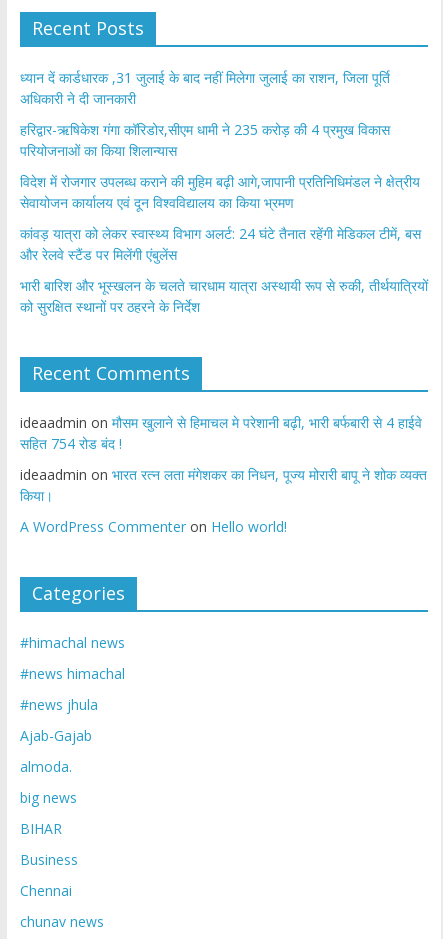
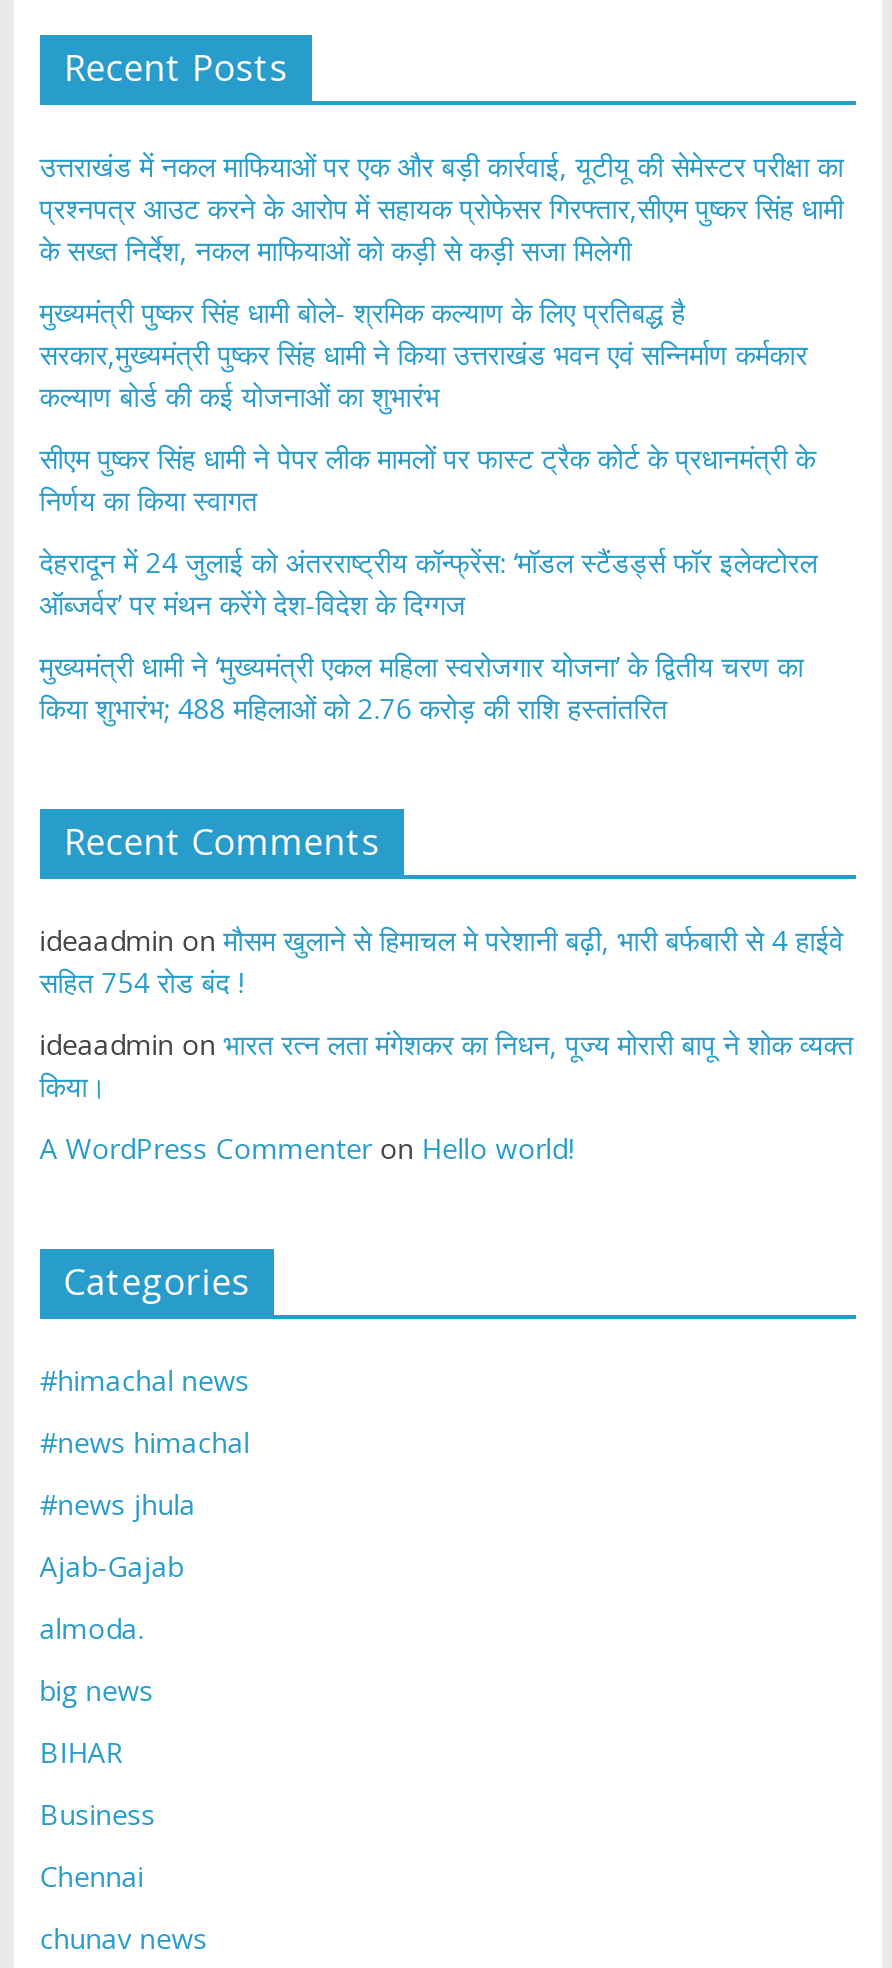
- ध्यान दें कार्डधारक ,31 जुलाई के बाद नहीं मिलेगा जुलाई का राशन, जिला पूर्ति
- अधिकारी ने दी जानकारी
+ उत्तराखंड में नकल माफियाओं पर एक और बड़ी कार्रवाई, यूटीयू की सेमेस्टर परीक्षा का
+ प्रश्नपत्र आउट करने के आरोप में सहायक प्रोफेसर गिरफ्तार,सीएम पुष्कर सिंह धामी
+ के सख्त निर्देश, नकल माफियाओं को कड़ी से कड़ी सजा मिलेगी

- हरिद्वार-ऋषिकेश गंगा कॉरिडोर,सीएम धामी ने 235 करोड़ की 4 प्रमुख विकास
- परियोजनाओं का किया शिलान्यास
+ मुख्यमंत्री पुष्कर सिंह धामी बोले- श्रमिक कल्याण के लिए प्रतिबद्ध है
+ सरकार,मुख्यमंत्री पुष्कर सिंह धामी ने किया उत्तराखंड भवन एवं सन्निर्माण कर्मकार
+ कल्याण बोर्ड की कई योजनाओं का शुभारंभ

- विदेश में रोजगार उपलब्ध कराने की मुहिम बढ़ी आगे,जापानी प्रतिनिधिमंडल ने क्षेत्रीय
- सेवायोजन कार्यालय एवं दून विश्वविद्यालय का किया भ्रमण
+ सीएम पुष्कर सिंह धामी ने पेपर लीक मामलों पर फास्ट ट्रैक कोर्ट के प्रधानमंत्री के
+ निर्णय का किया स्वागत

- कांवड़ यात्रा को लेकर स्वास्थ्य विभाग अलर्ट: 24 घंटे तैनात रहेंगी मेडिकल टीमें, बस
- और रेलवे स्टैंड पर मिलेंगी एंबुलेंस
+ देहरादून में 24 जुलाई को अंतरराष्ट्रीय कॉन्फ्रेंस: ‘मॉडल स्टैंडर्ड्स फॉर इलेक्टोरल
+ ऑब्जर्वर’ पर मंथन करेंगे देश-विदेश के दिग्गज

- भारी बारिश और भूस्खलन के चलते चारधाम यात्रा अस्थायी रूप से रुकी, तीर्थयात्रियों
- को सुरक्षित स्थानों पर ठहरने के निर्देश
+ मुख्यमंत्री धामी ने ‘मुख्यमंत्री एकल महिला स्वरोजगार योजना’ के द्वितीय चरण का
+ किया शुभारंभ; 488 महिलाओं को 2.76 करोड़ की राशि हस्तांतरित
